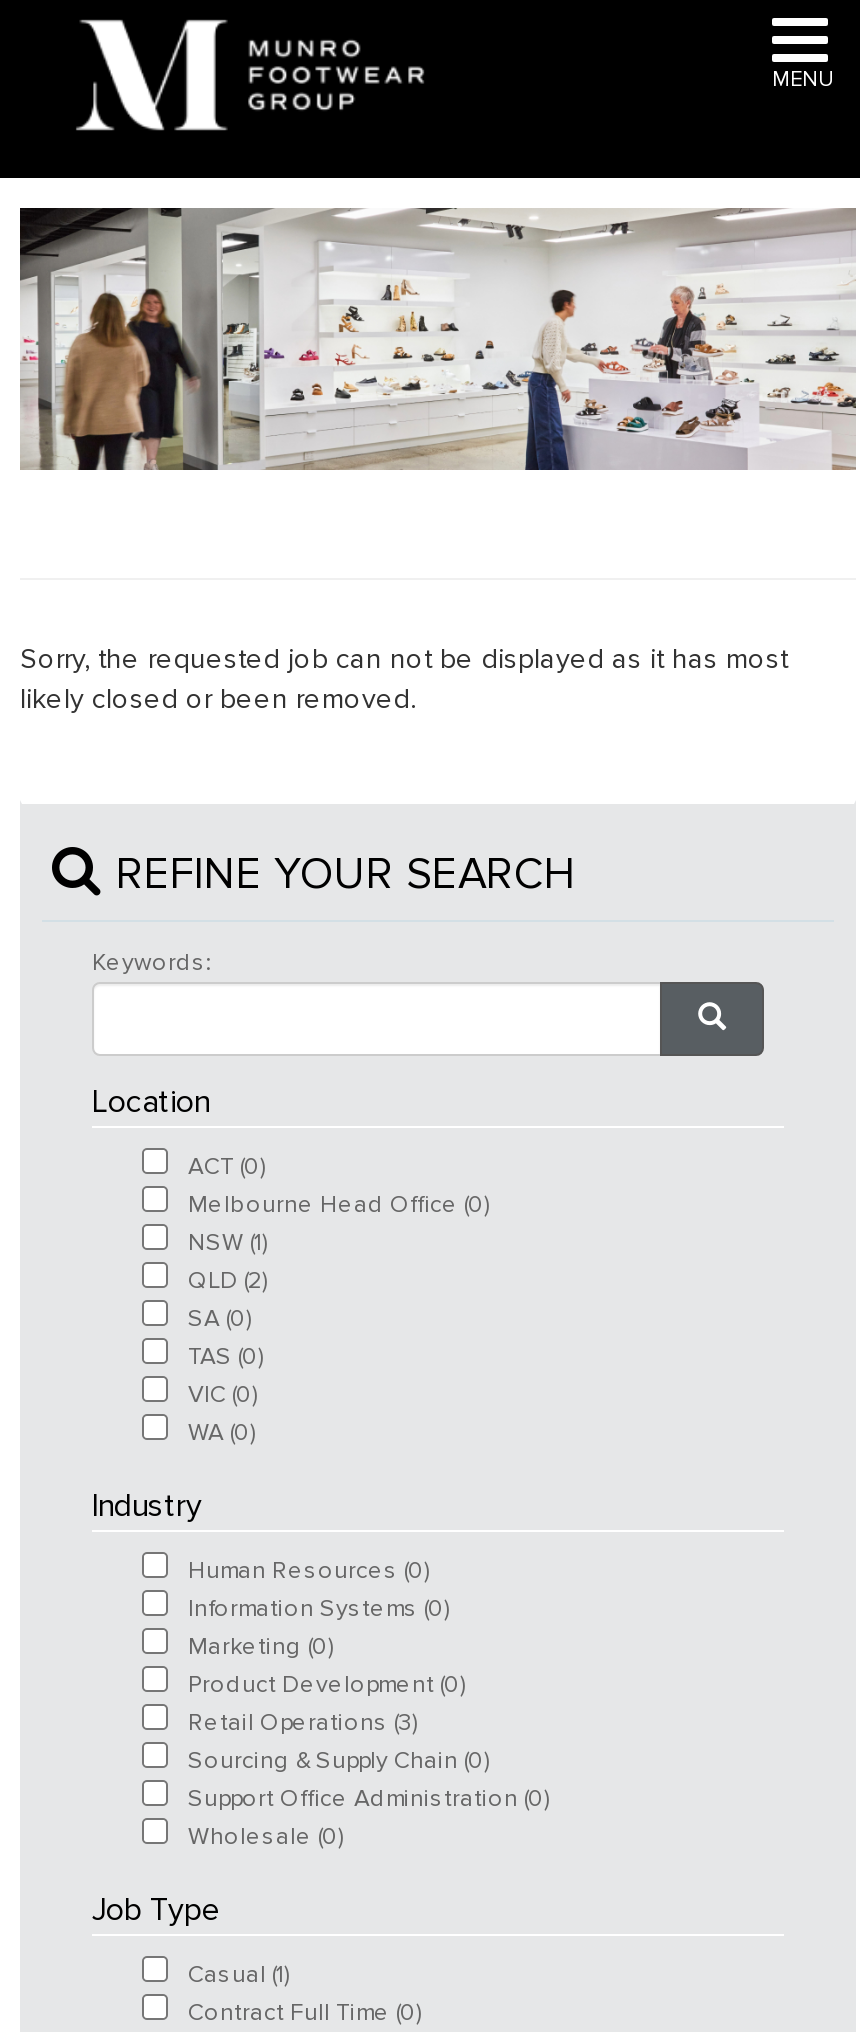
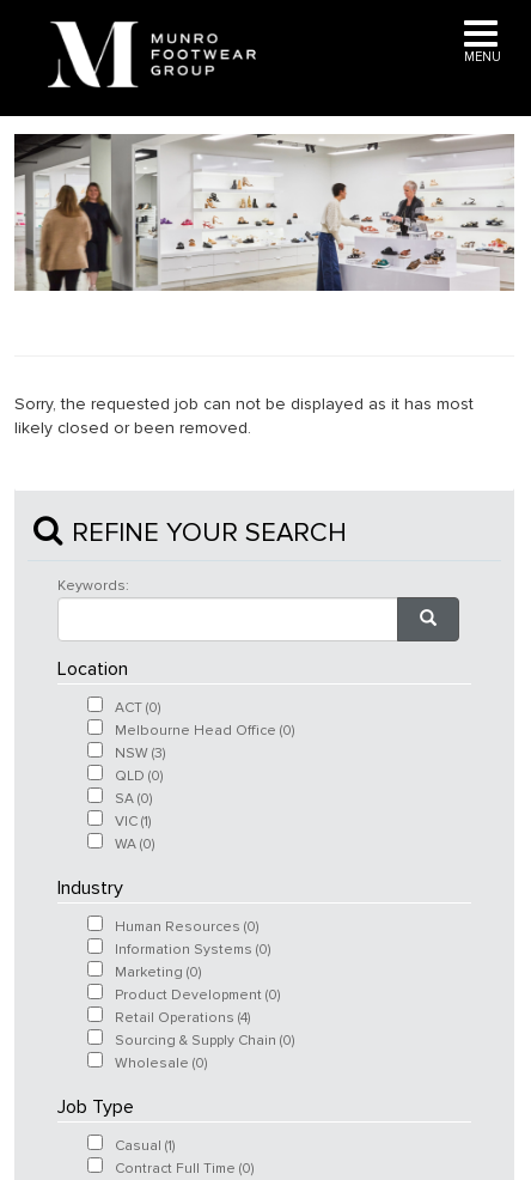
- NSW (1)
+ NSW (3)

- QLD (2)
+ QLD (0)

- TAS (0)
- VIC (0)
+ VIC (1)

- Retail Operations (3)
+ Retail Operations (4)

- Support Office Administration (0)
